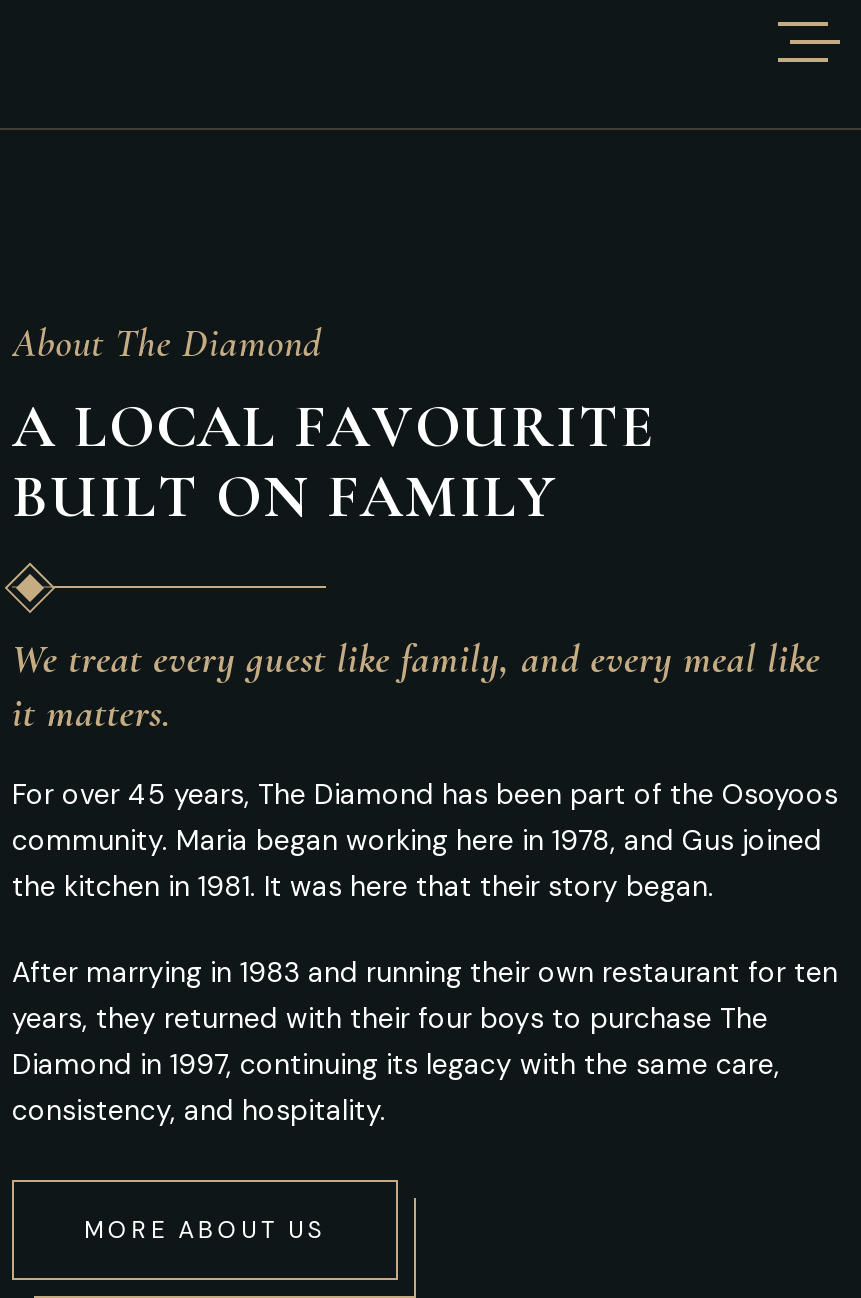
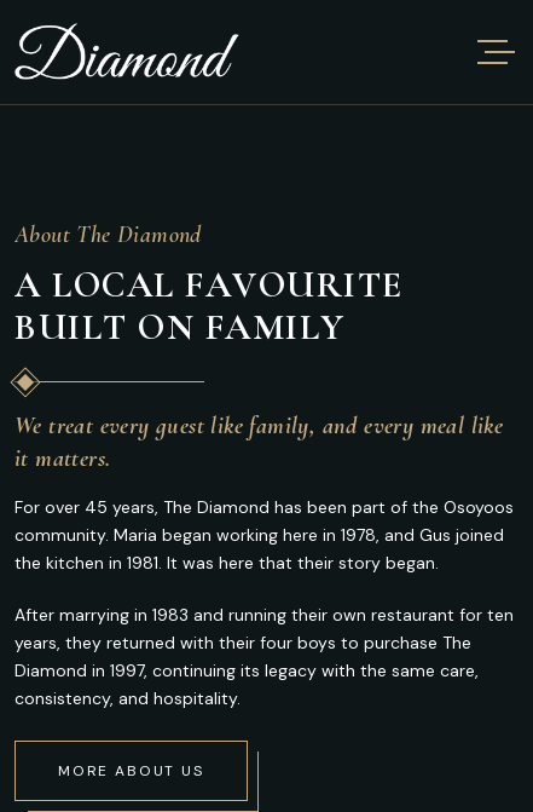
+ [image]
